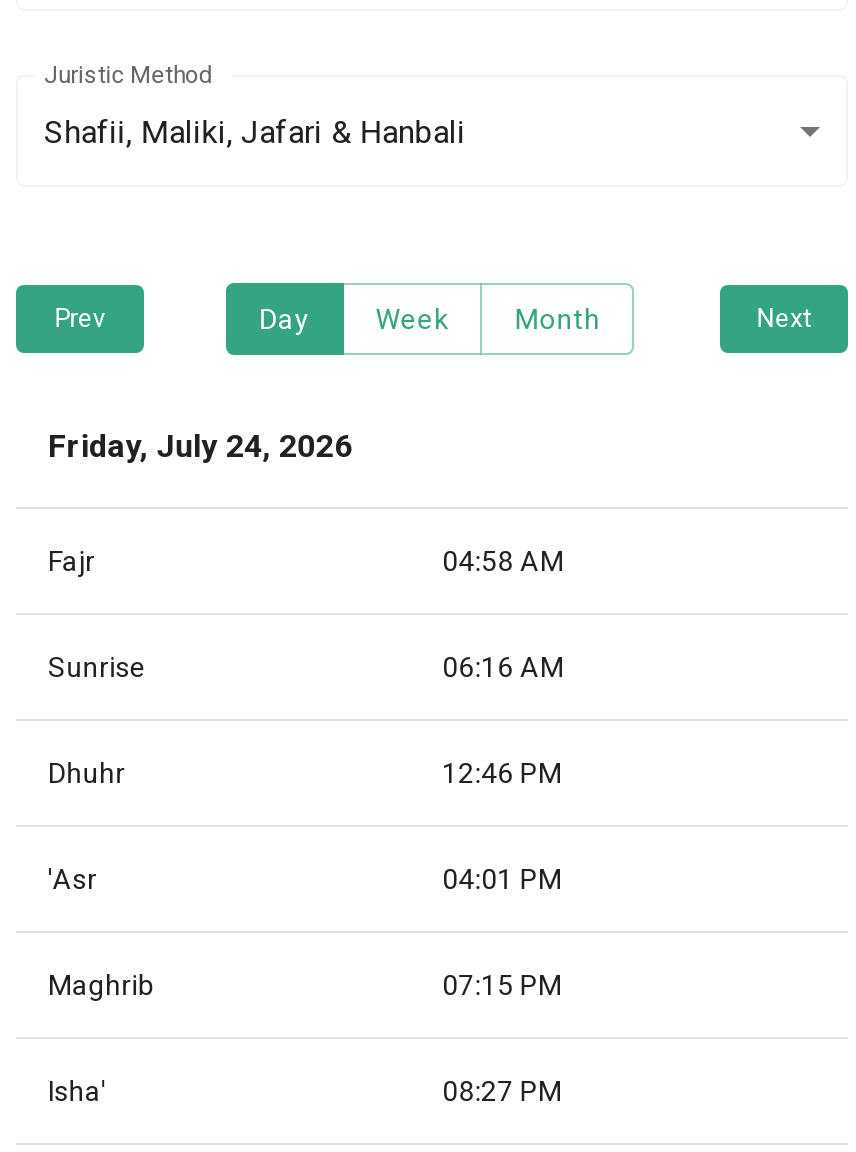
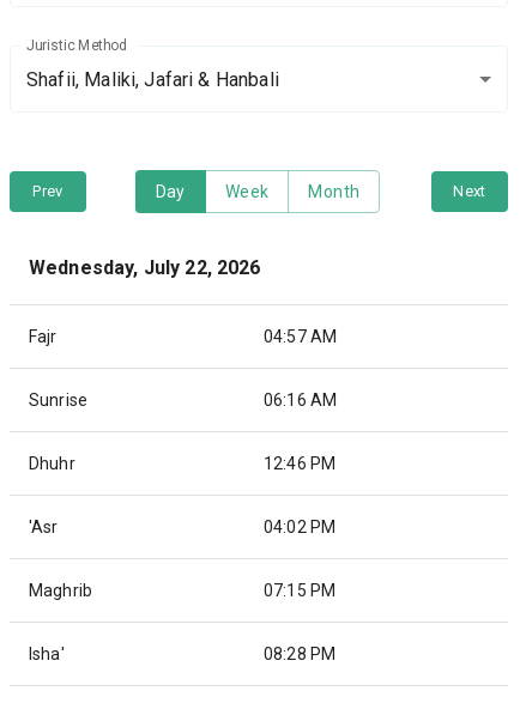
- Friday, July 24, 2026
+ Wednesday, July 22, 2026

- 04:58 AM
+ 04:57 AM

- 04:01 PM
+ 04:02 PM

- 08:27 PM
+ 08:28 PM
